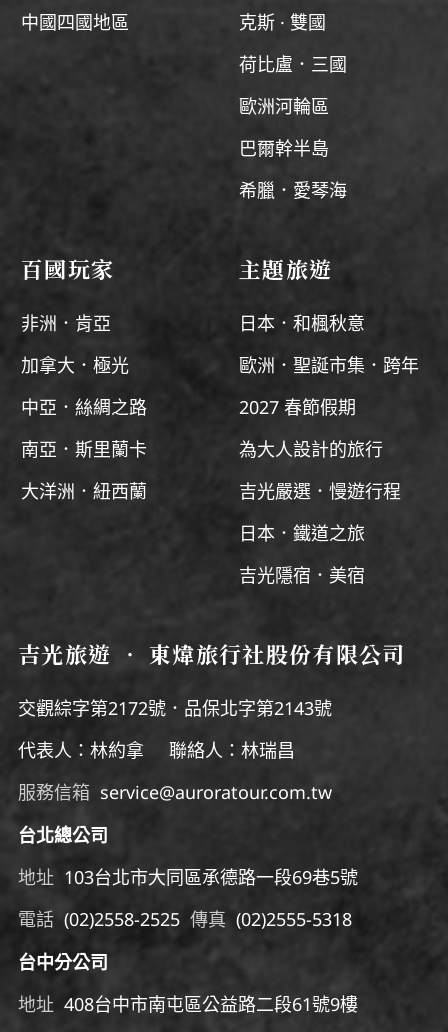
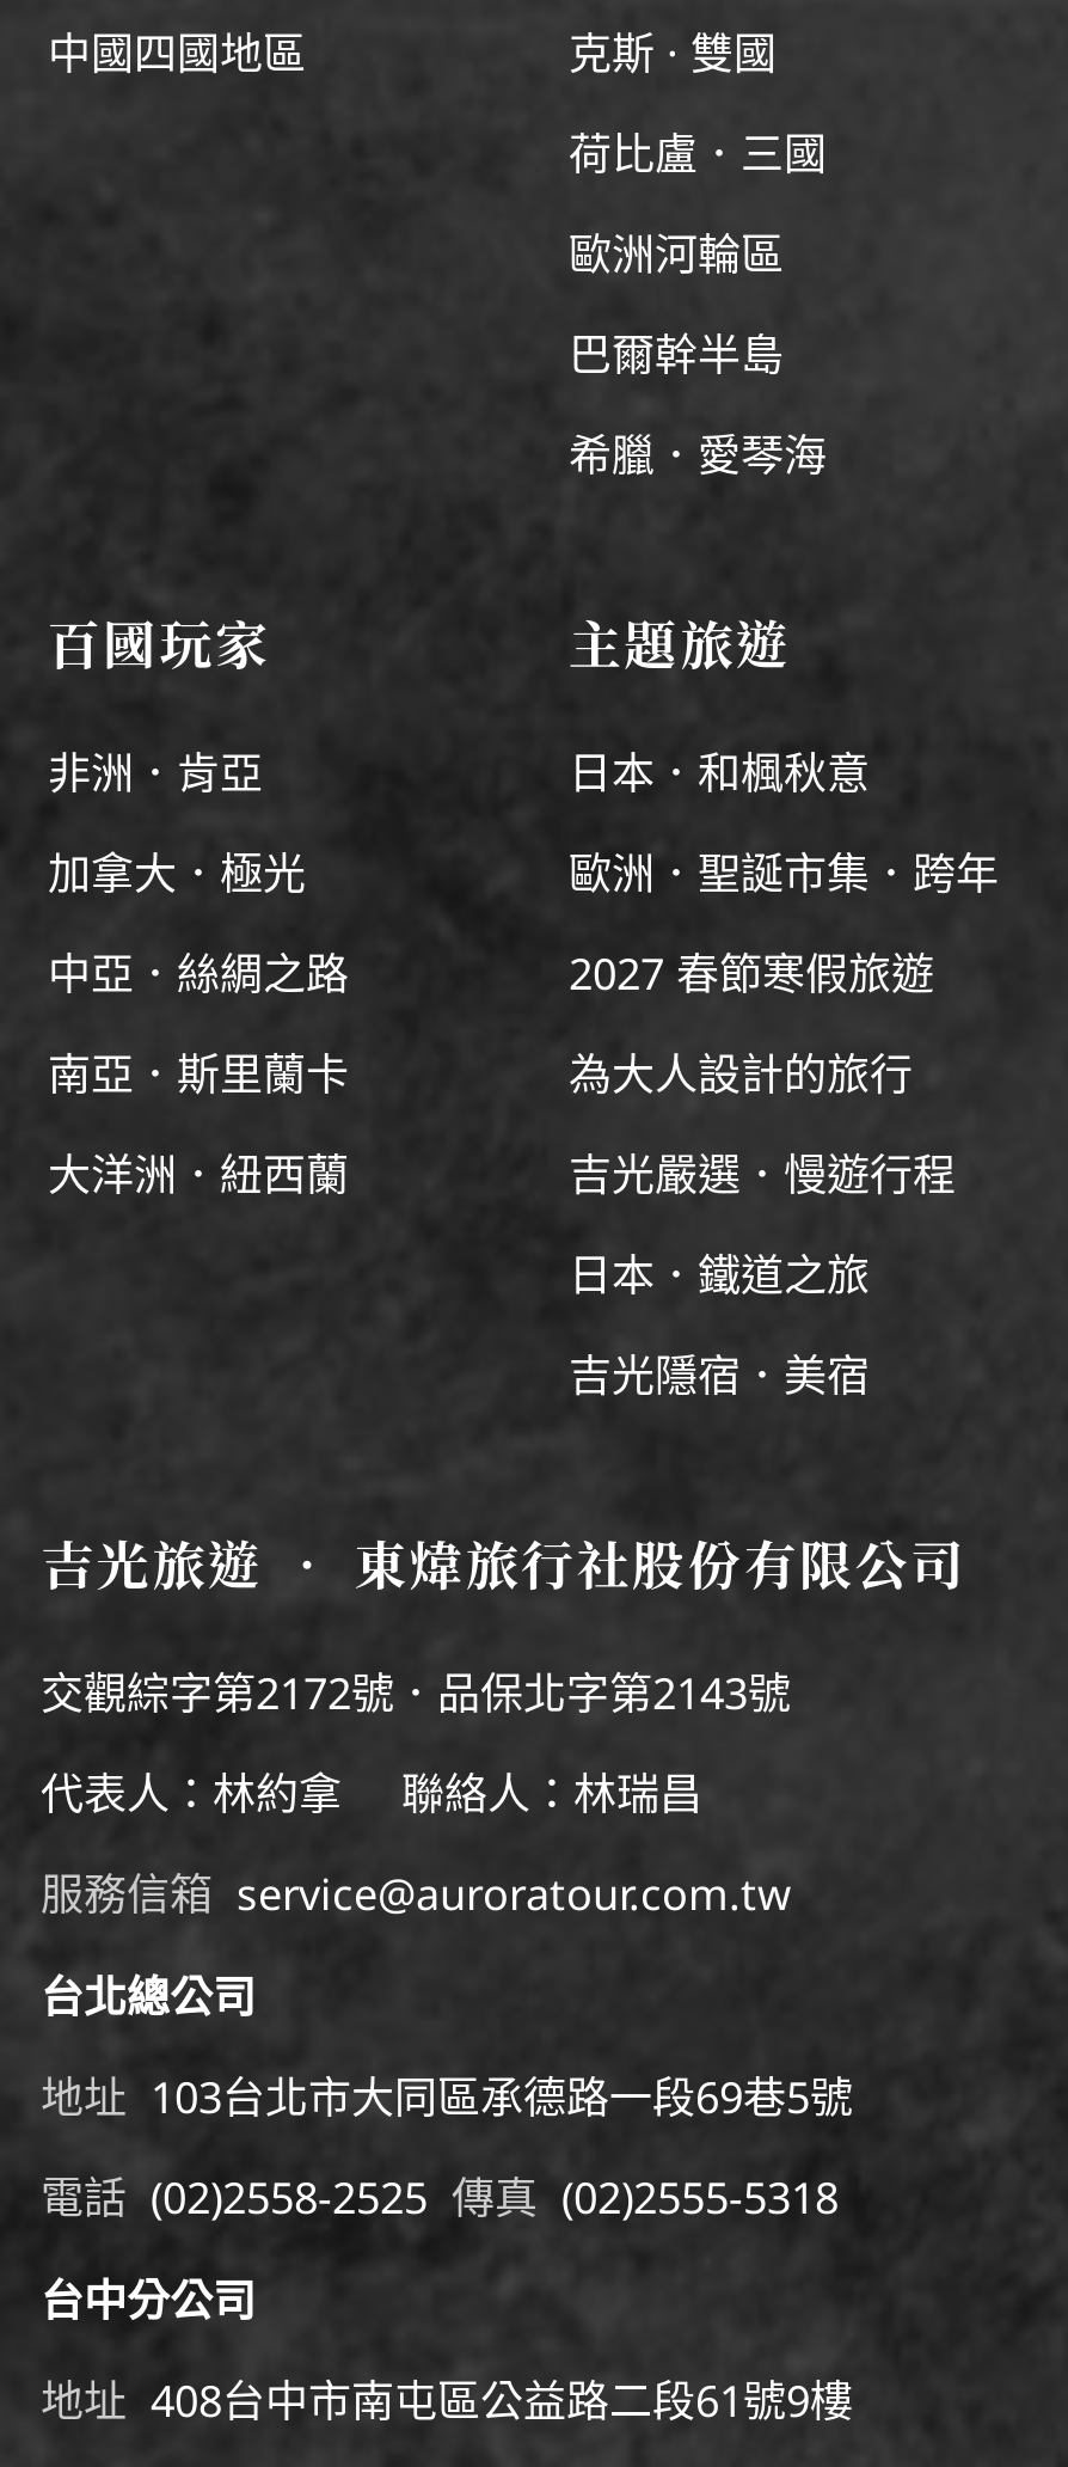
- 2027 春節假期
+ 2027 春節寒假旅遊
